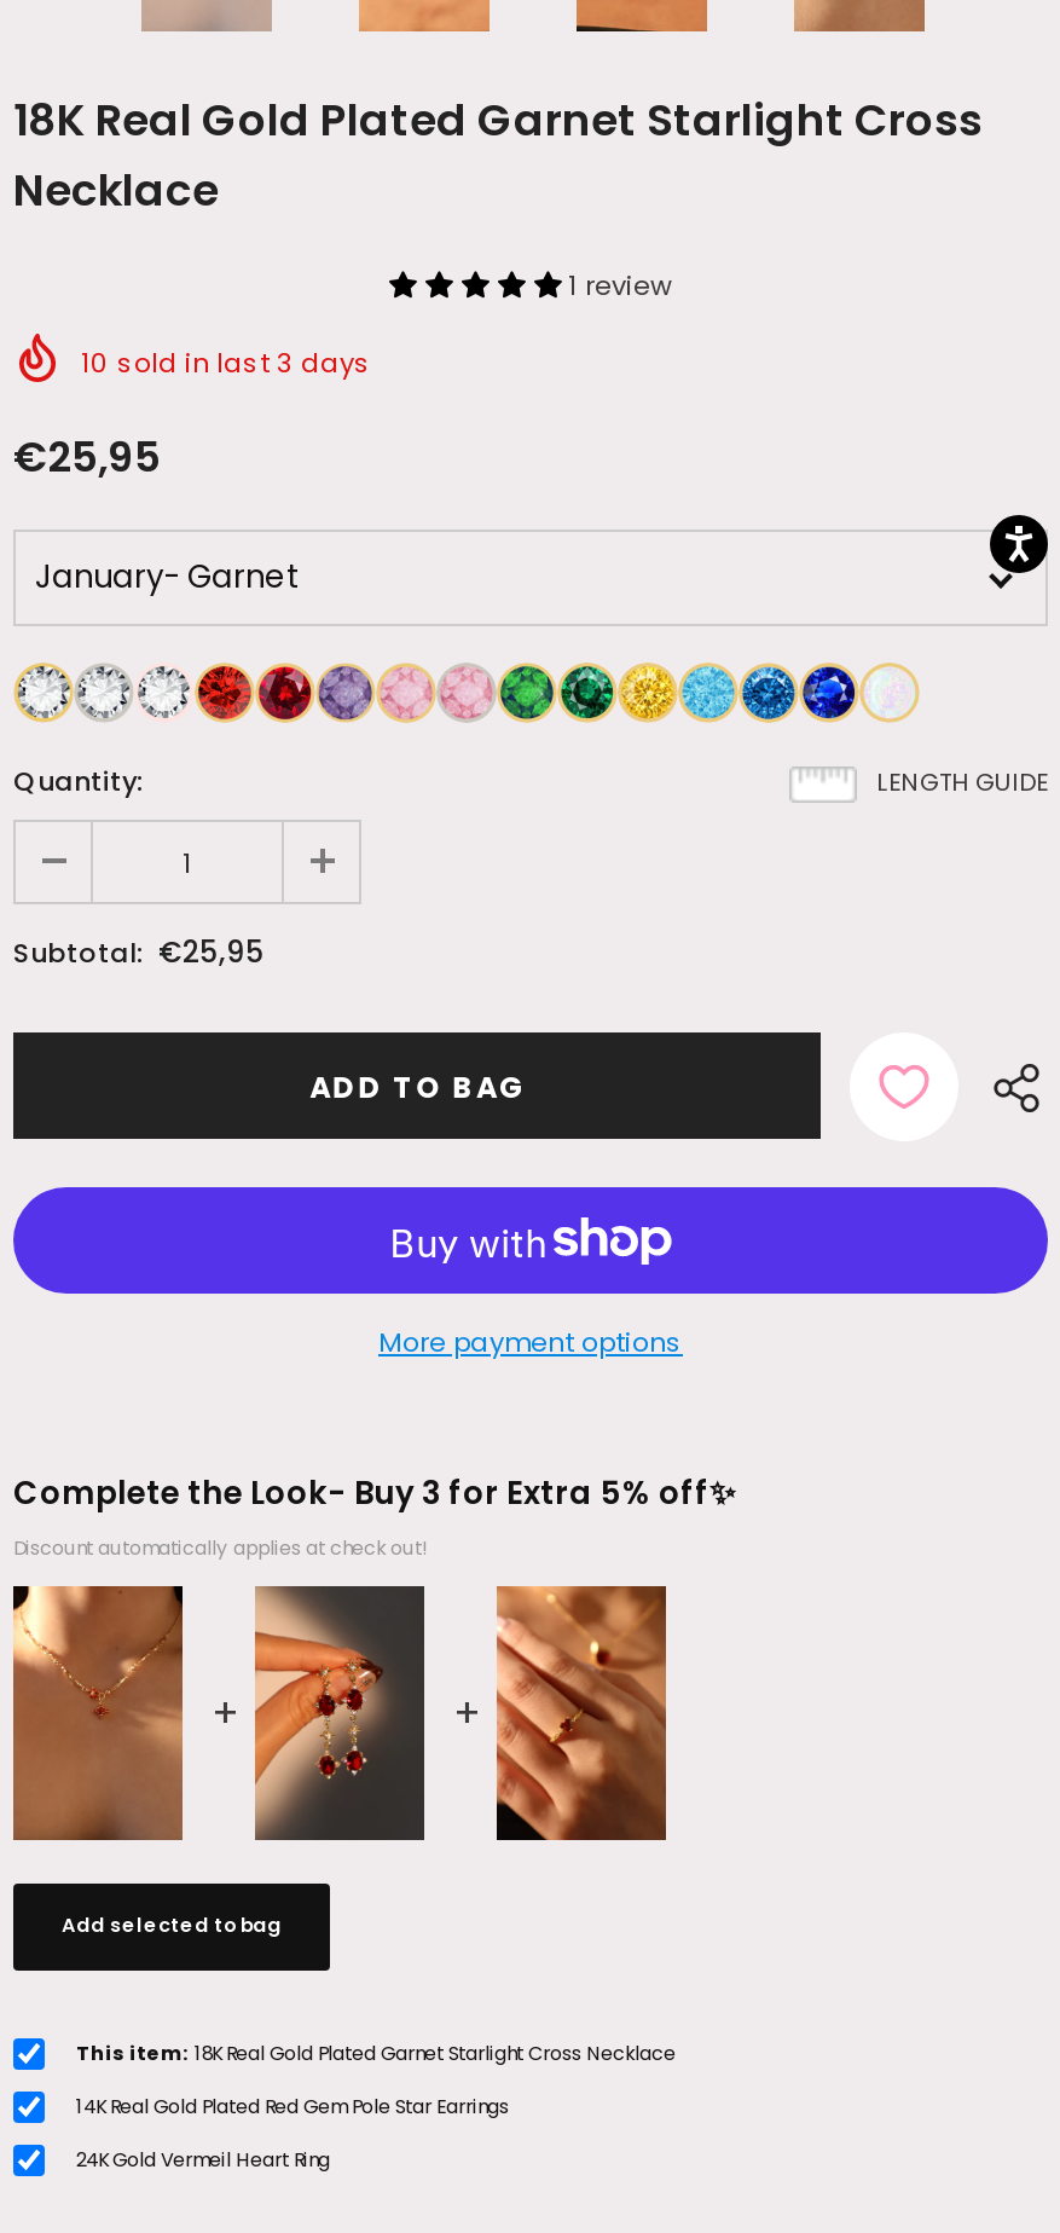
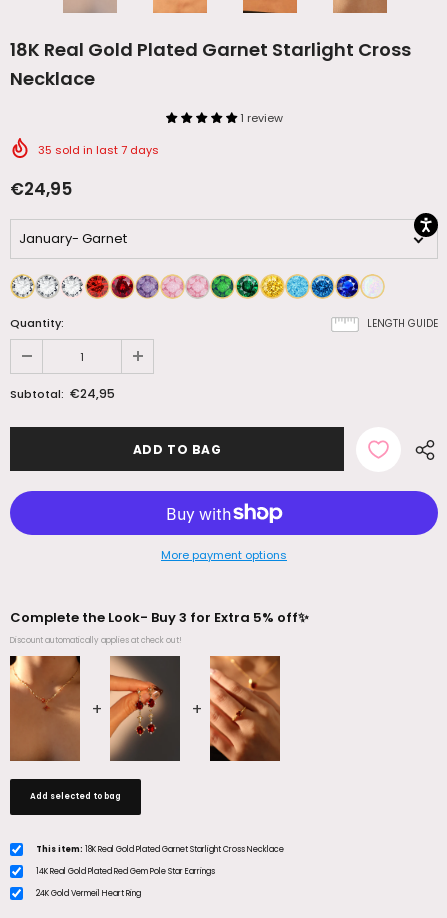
- 10 sold in last 3 days
+ 35 sold in last 7 days

- €25,95
+ €24,95

- Subtotal: €25,95
+ Subtotal: €24,95
